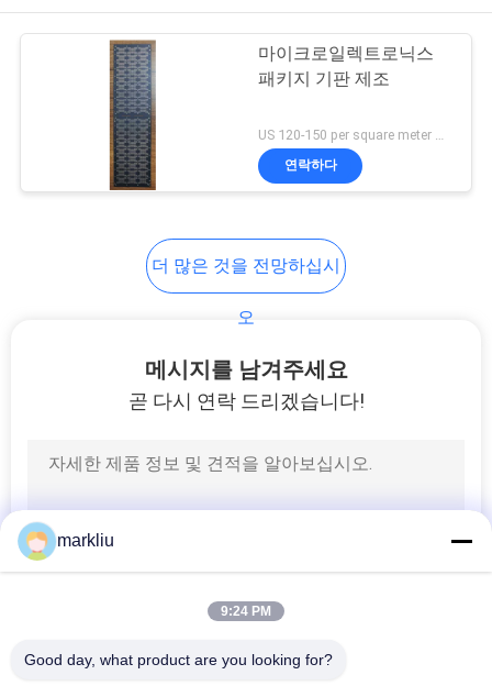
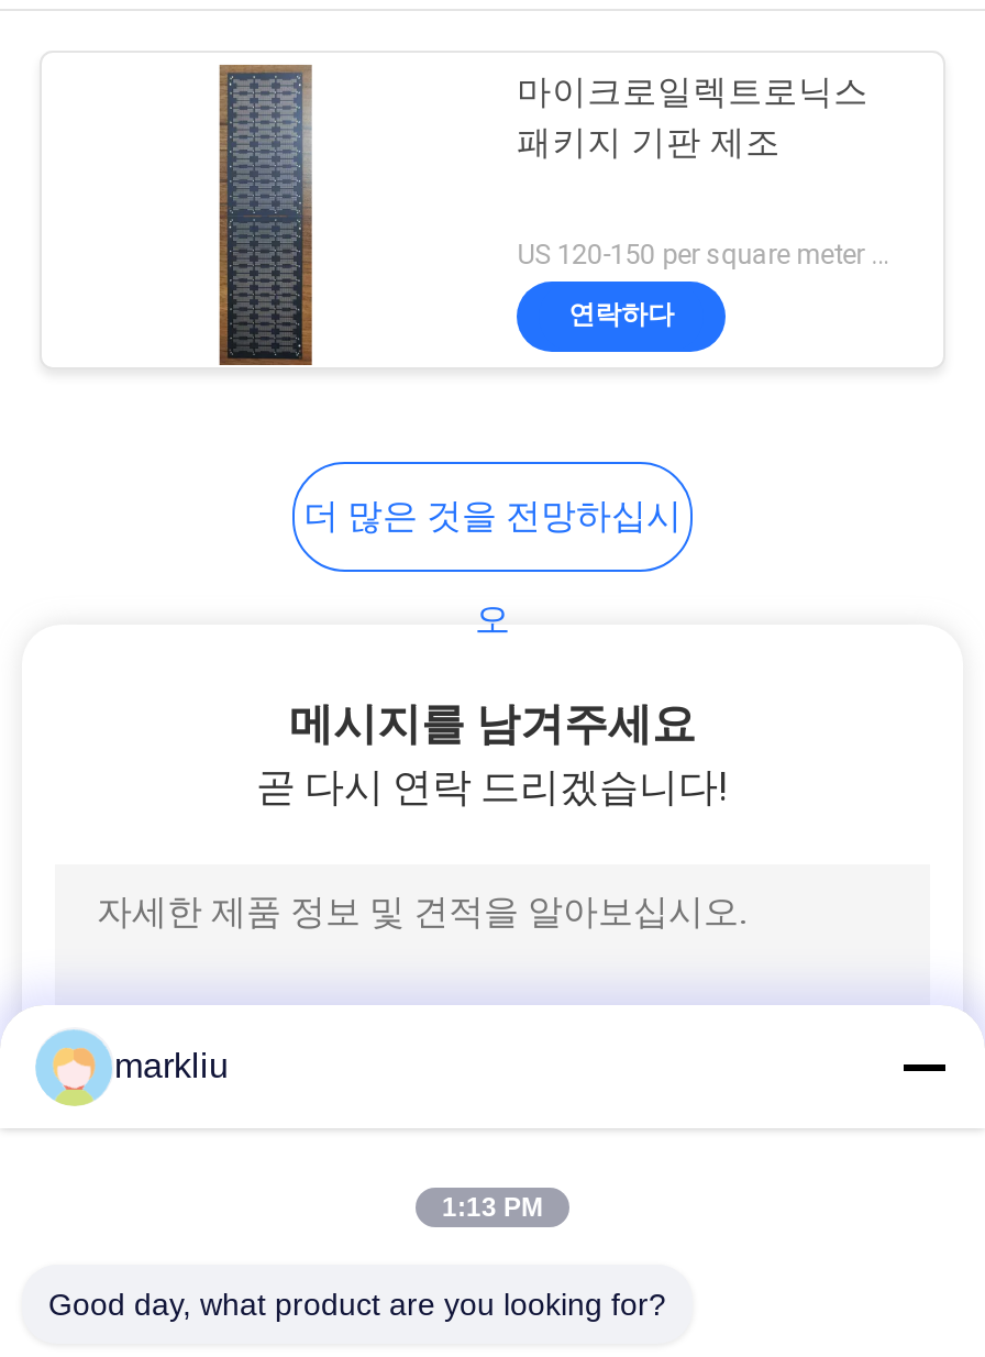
- 9:24 PM
+ 1:13 PM
